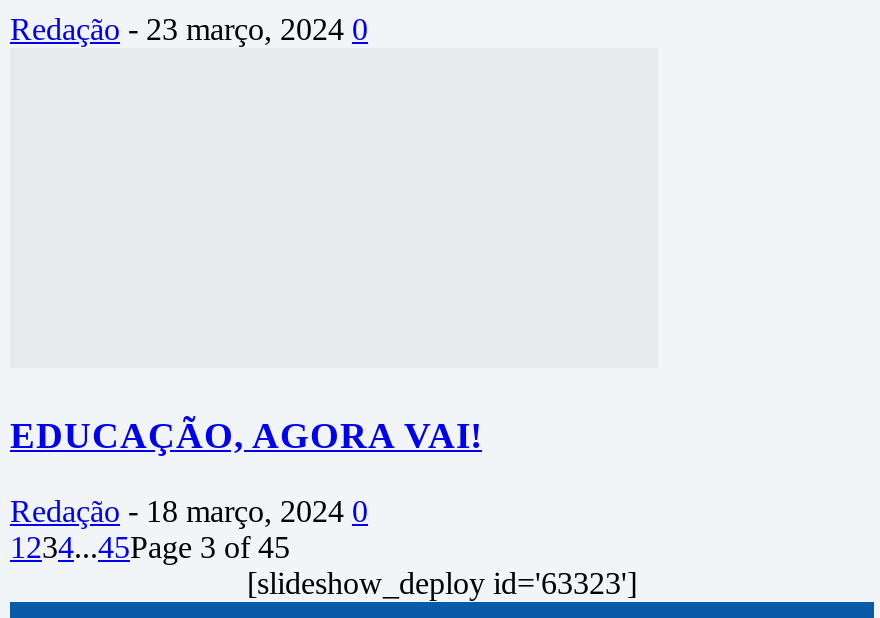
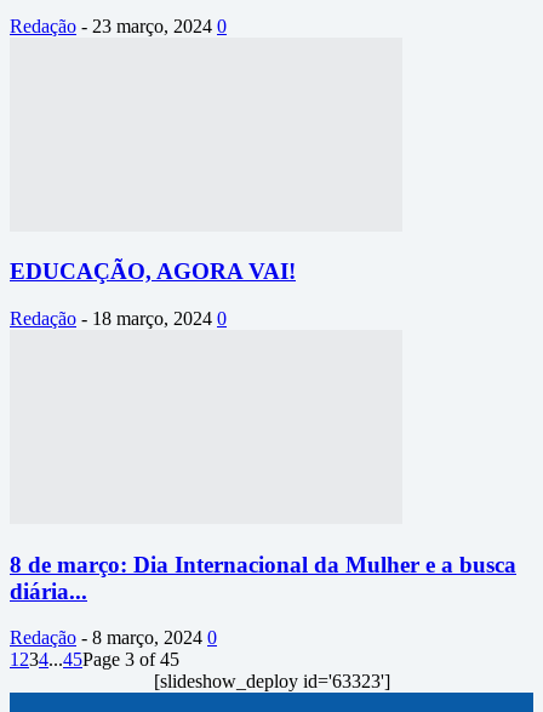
+ 8 de março: Dia Internacional da Mulher e a busca
+ diária...
+ Redação - 8 março, 2024 0
